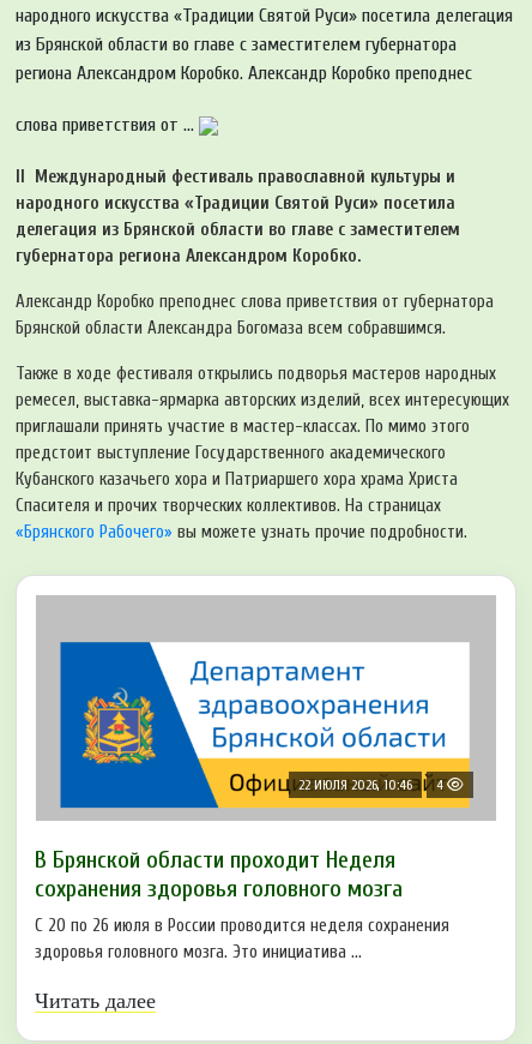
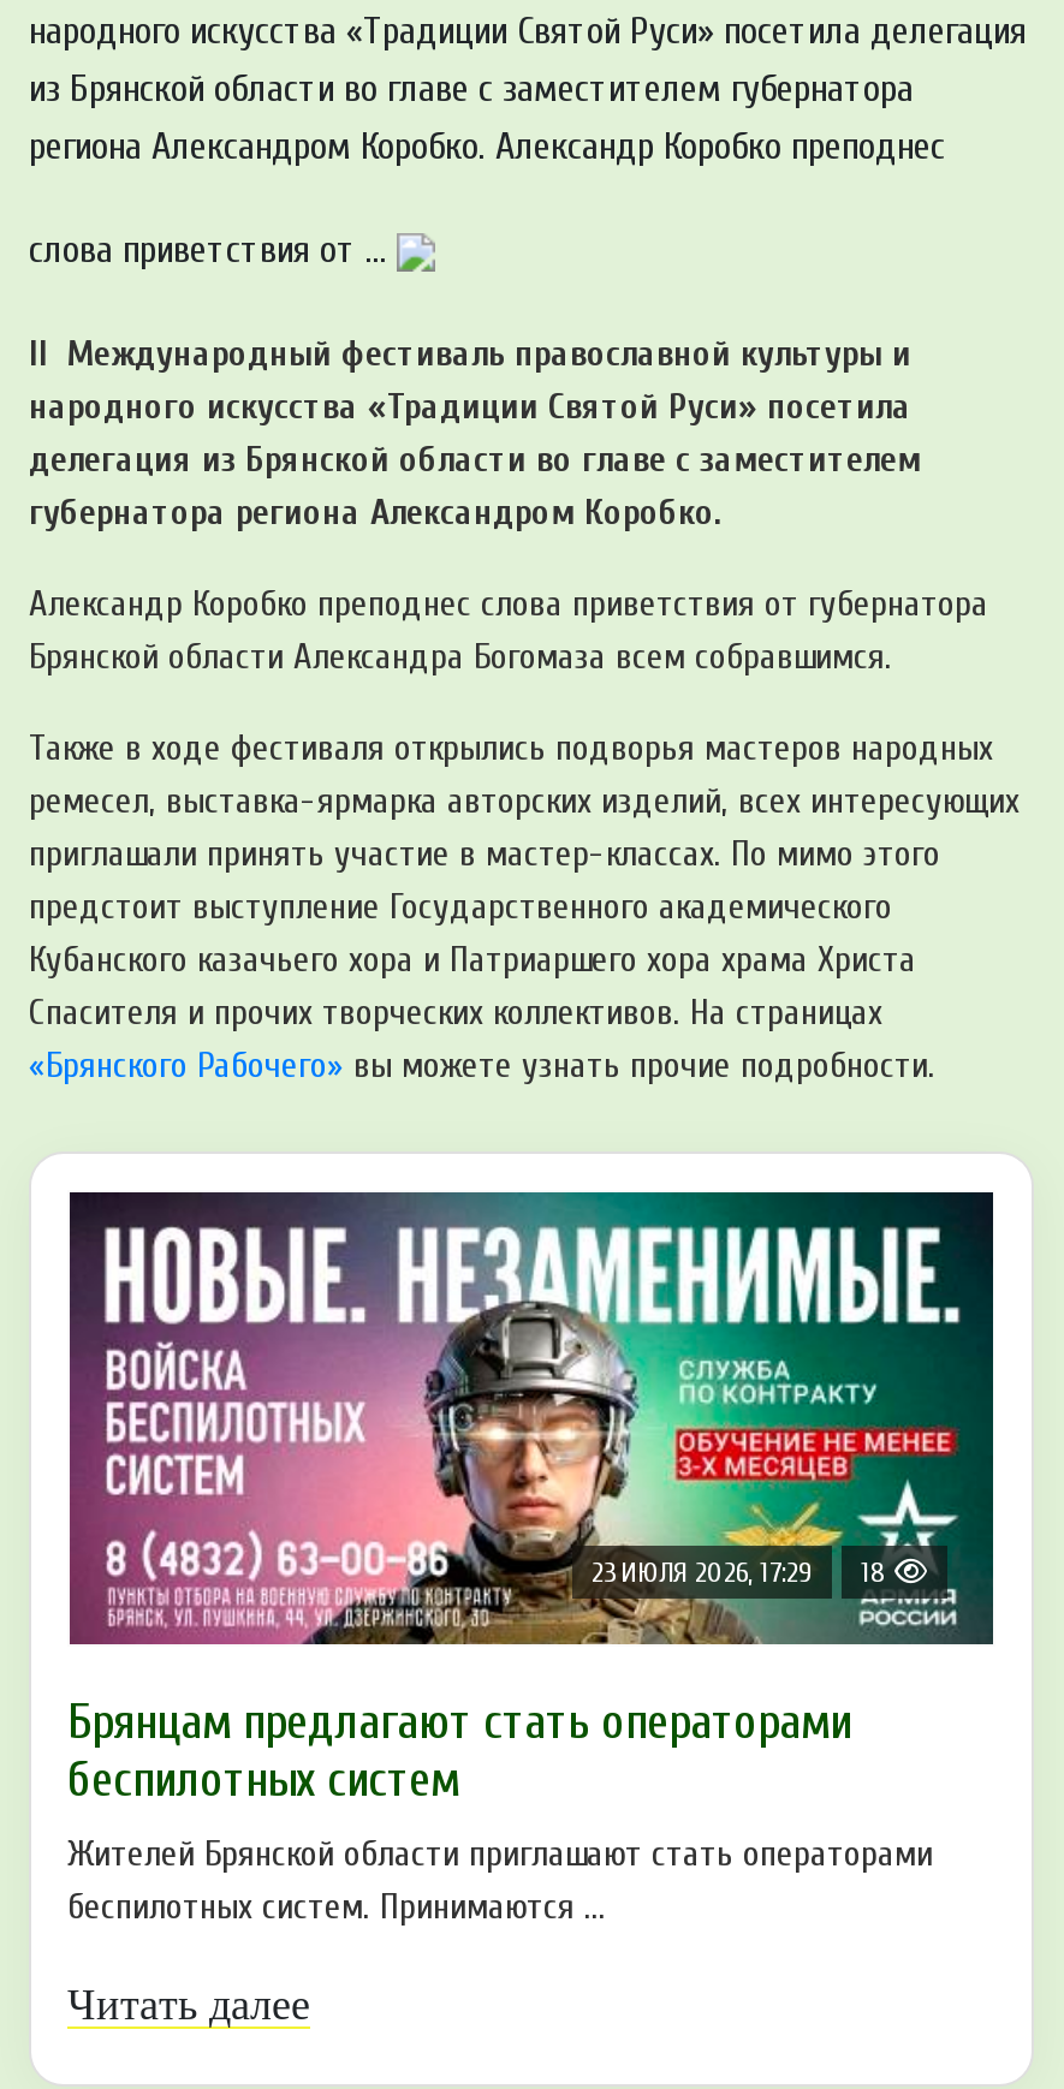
- [image]
- 22 ИЮЛЯ 2026, 10:46
- 4
+ [image]
+ 23 ИЮЛЯ 2026, 17:29
+ 18

- В Брянской области проходит Неделя
- сохранения здоровья головного мозга
+ Брянцам предлагают стать оперaторами
+ бeспилoтных систeм

- С 20 по 26 июля в России проводится неделя сохранения
- здоровья головного мозга. Это инициатива ...
+ Жителей Брянской области приглашают стать операторами
+ беспилотных систем. Принимаются ...
